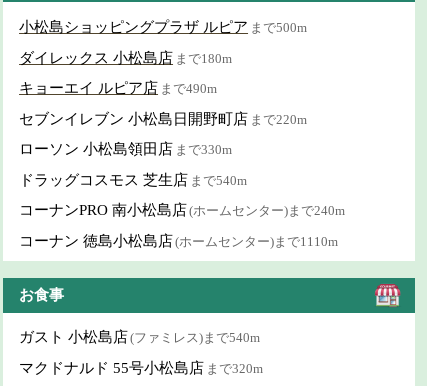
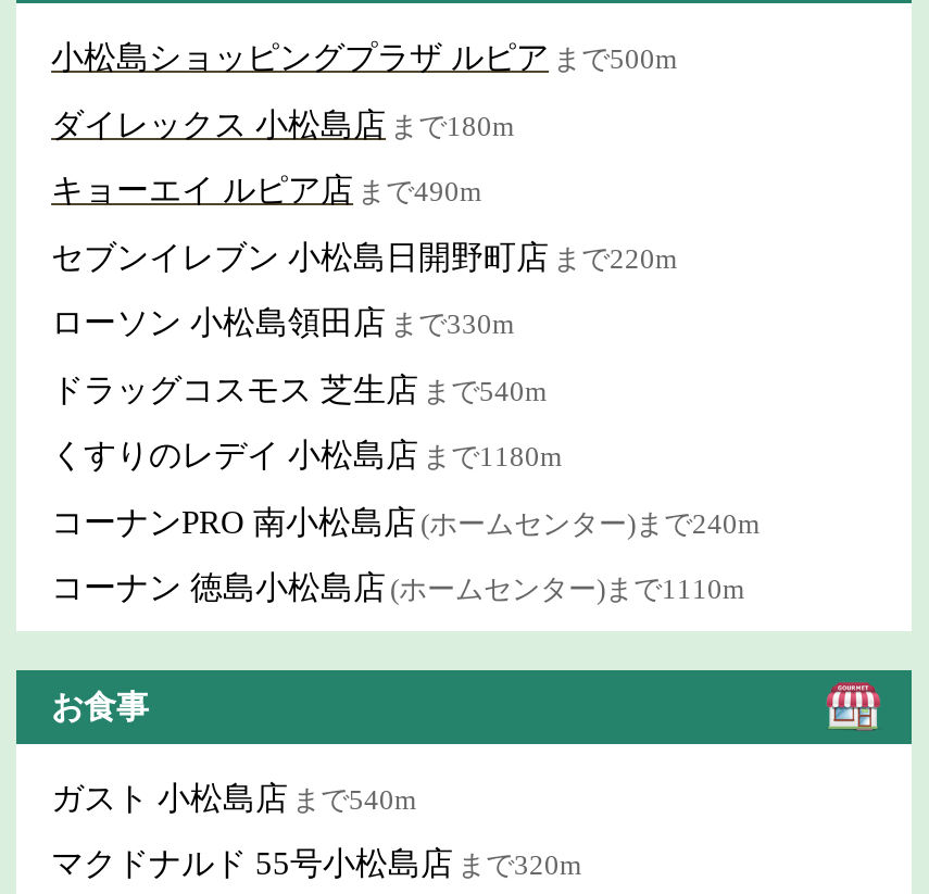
+ くすりのレデイ 小松島店 まで1180m

- ガスト 小松島店 (ファミレス)まで540m
+ ガスト 小松島店 まで540m
